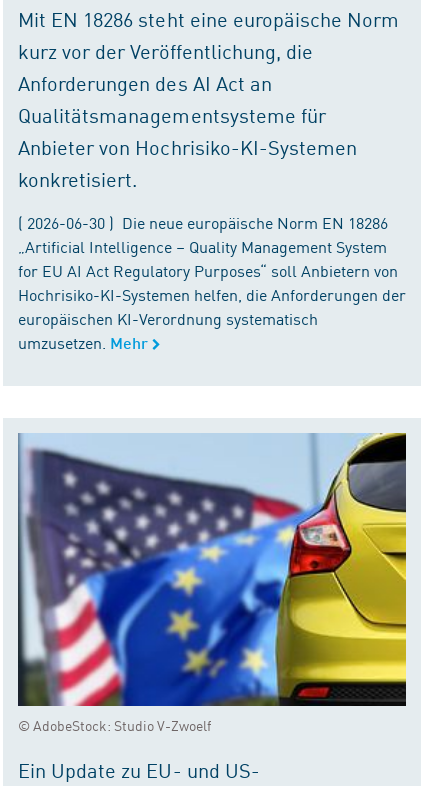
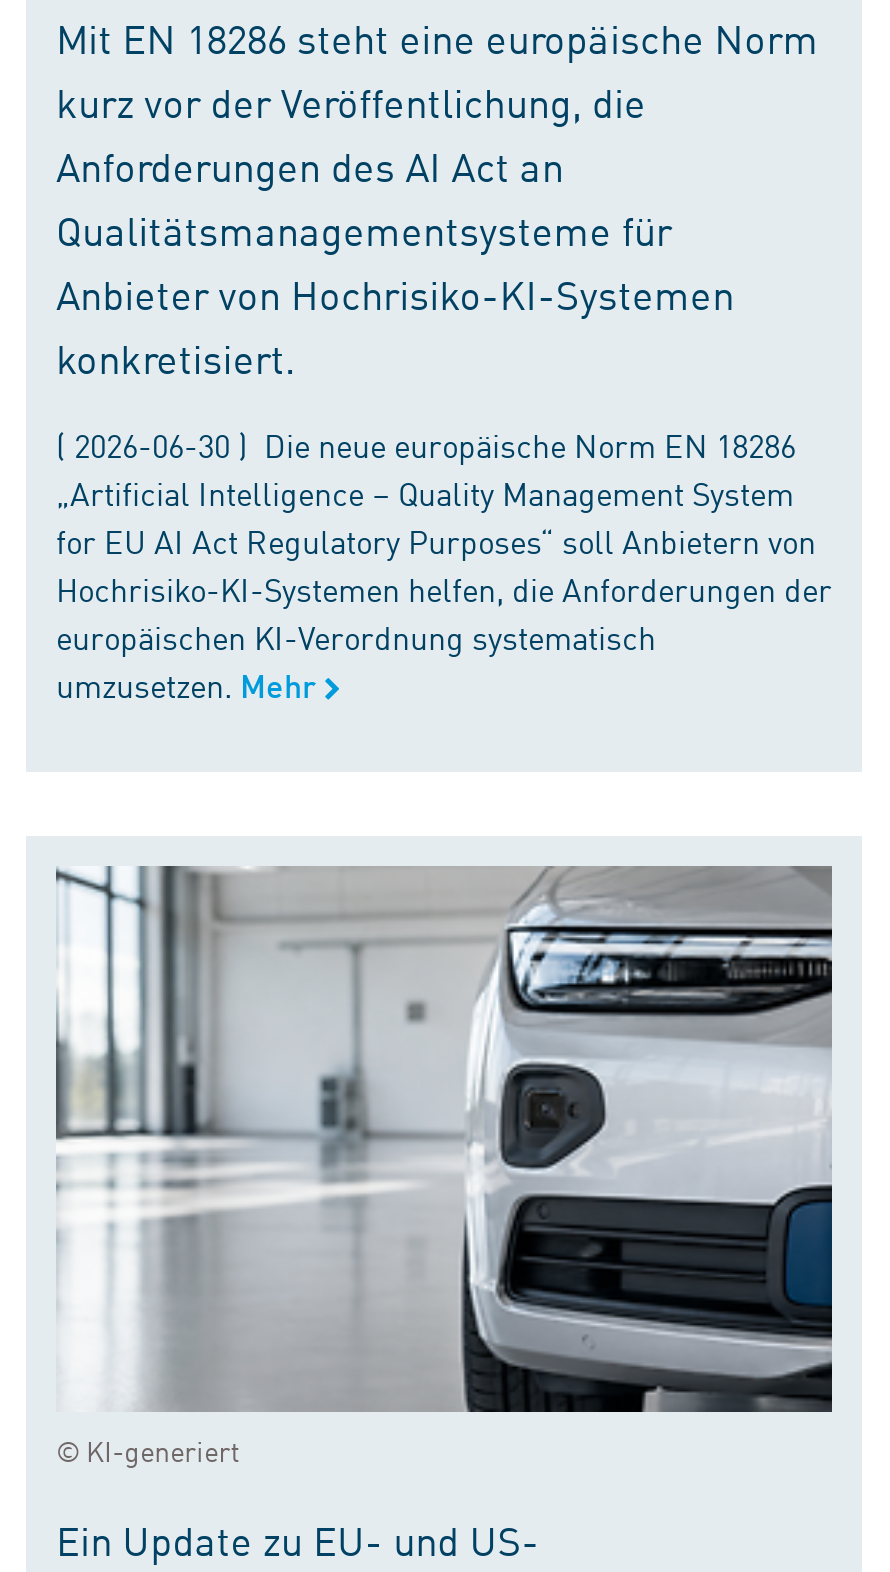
- [image]
- © AdobeStock: Studio V-Zwoelf
+ [image]
+ © KI-generiert
